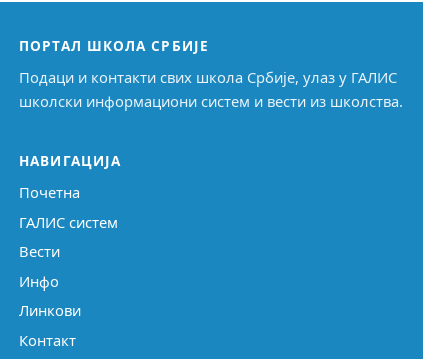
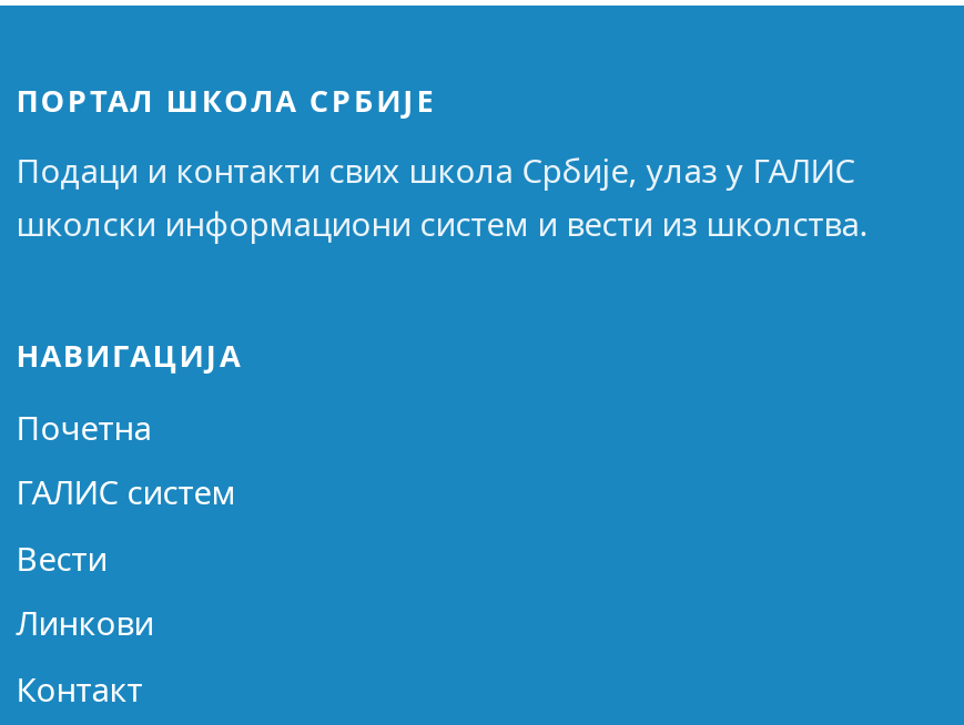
- Инфо
